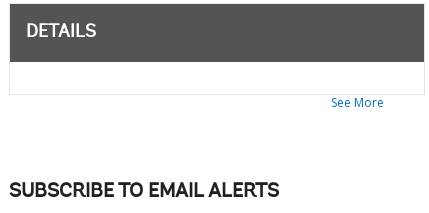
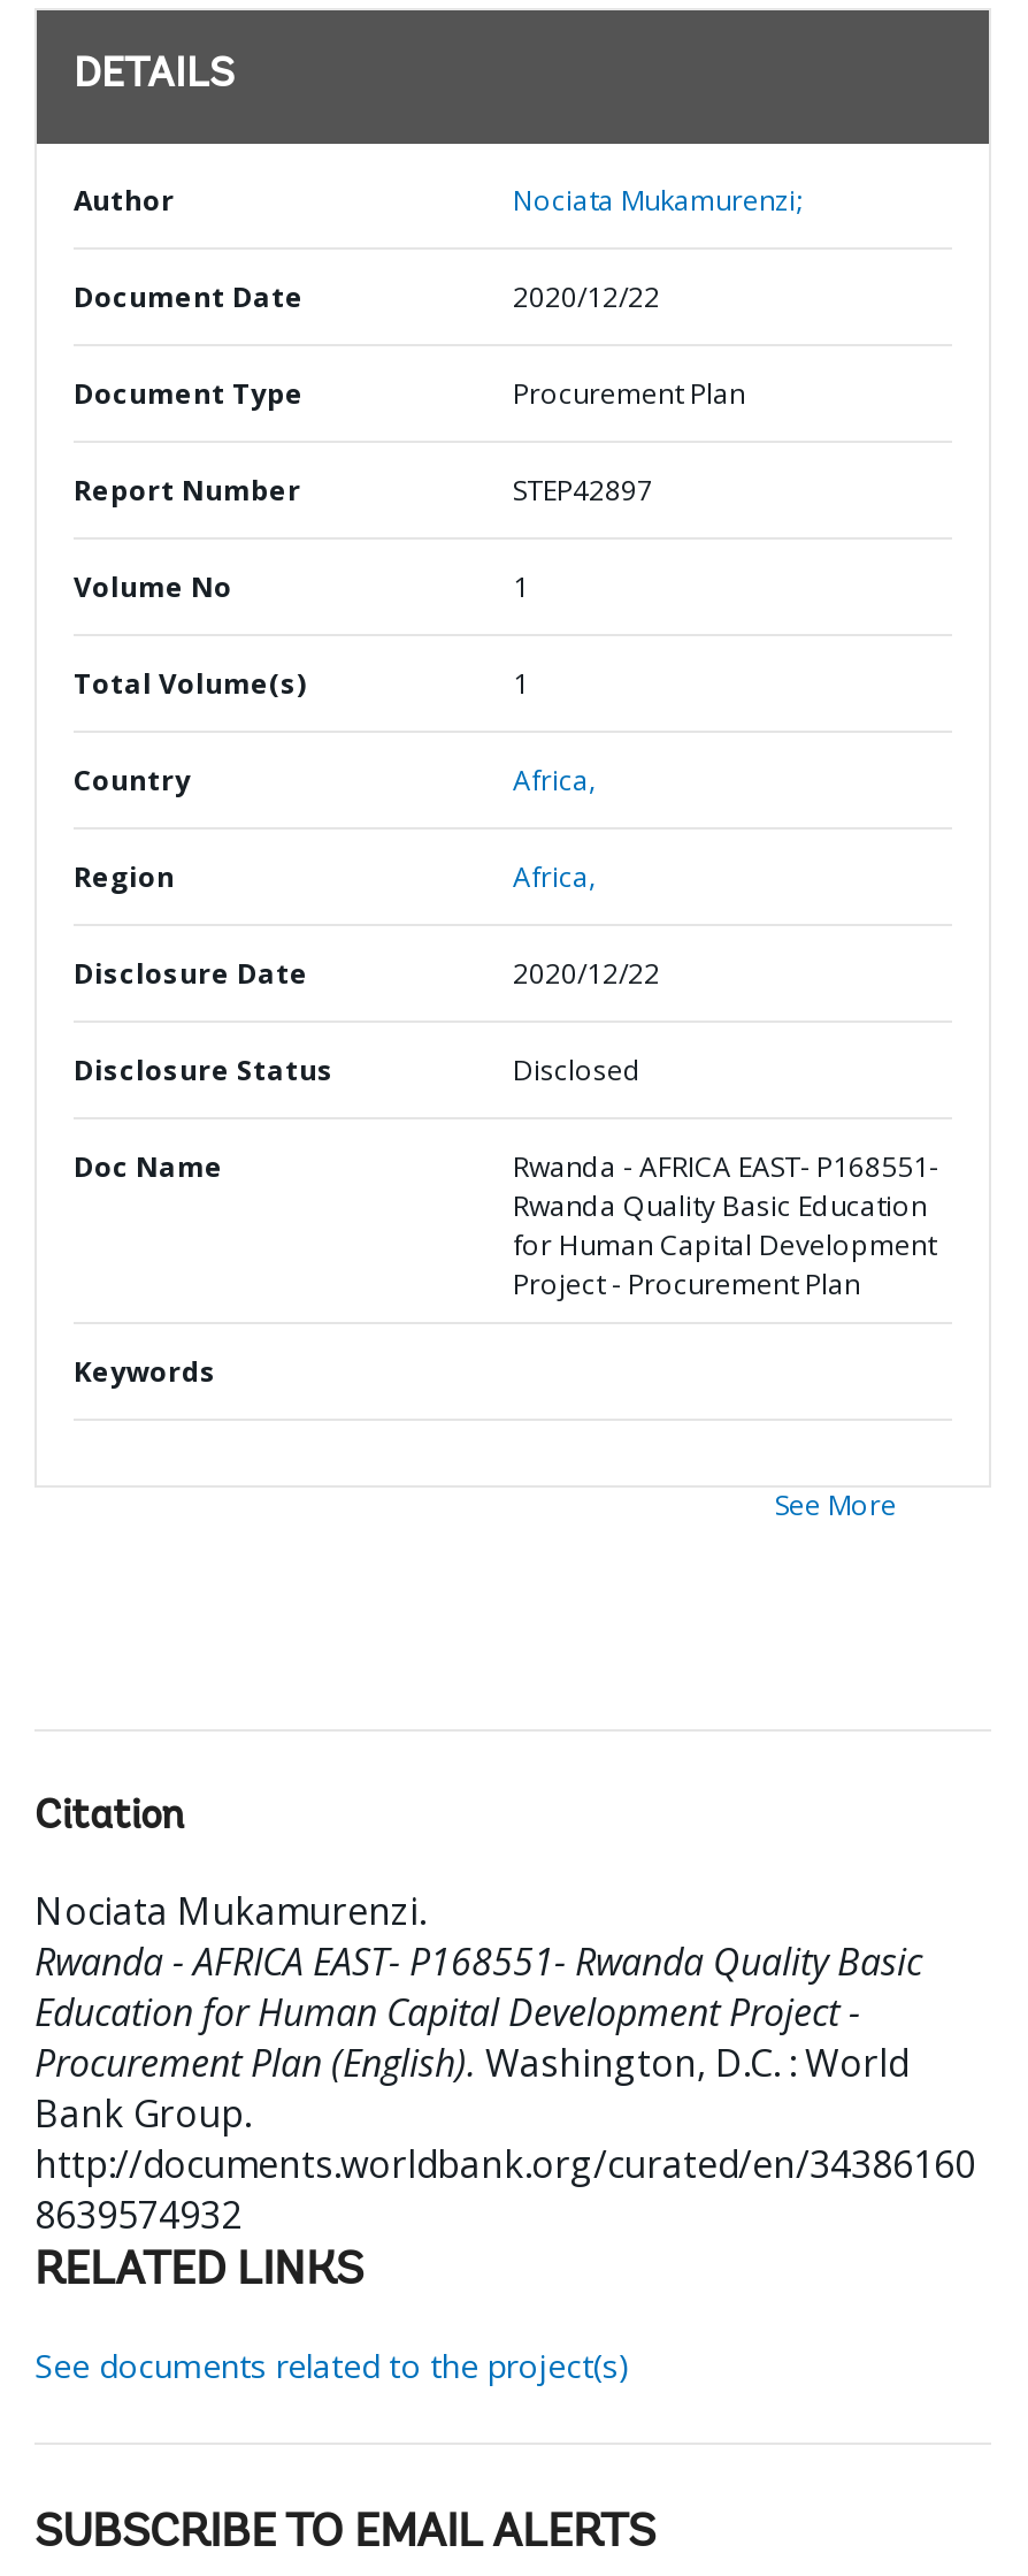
+ Author
+ Nociata Mukamurenzi;
+ Document Date
+ 2020/12/22
+ Document Type
+ Procurement Plan
+ Report Number
+ STEP42897
+ Volume No
+ 1
+ Total Volume(s)
+ 1
+ Country
+ Africa,
+ Region
+ Africa,
+ Disclosure Date
+ 2020/12/22
+ Disclosure Status
+ Disclosed
+ Doc Name
+ Rwanda - AFRICA EAST- P168551-
+ Rwanda Quality Basic Education
+ for Human Capital Development
+ Project - Procurement Plan
+ Keywords

+ Citation
+ Nociata Mukamurenzi.
+ Rwanda - AFRICA EAST- P168551- Rwanda Quality Basic
+ Education for Human Capital Development Project -
+ Procurement Plan (English). Washington, D.C. : World
+ Bank Group.
+ http://documents.worldbank.org/curated/en/34386160
+ 8639574932
+ RELATED LINKS
+ See documents related to the project(s)
